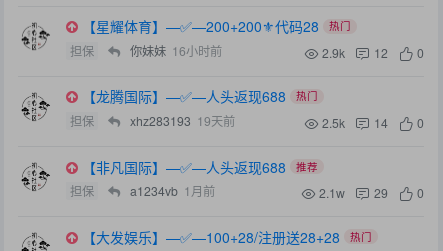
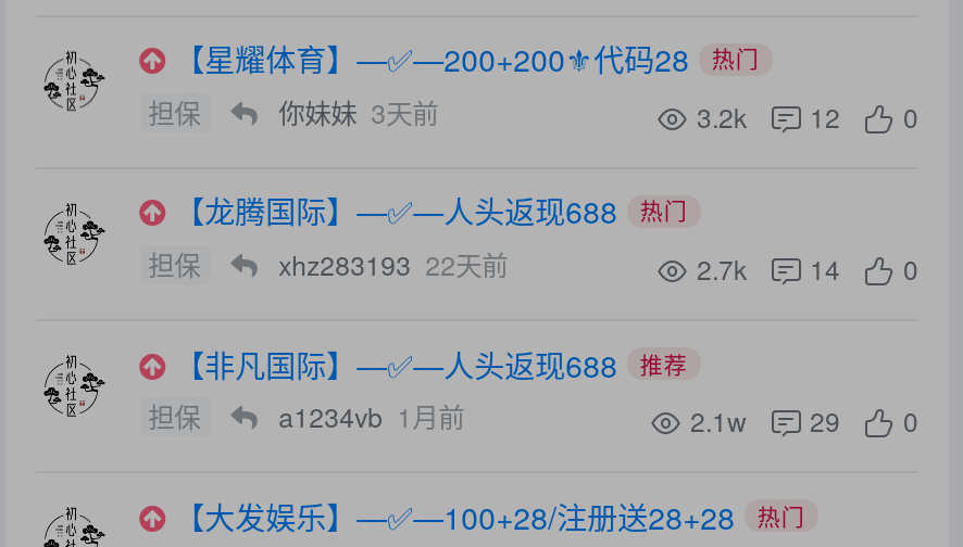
- 你妹妹 16小时前
- 2.9k
+ 你妹妹 3天前
+ 3.2k

- xhz283193 19天前
- 2.5k
+ xhz283193 22天前
+ 2.7k
